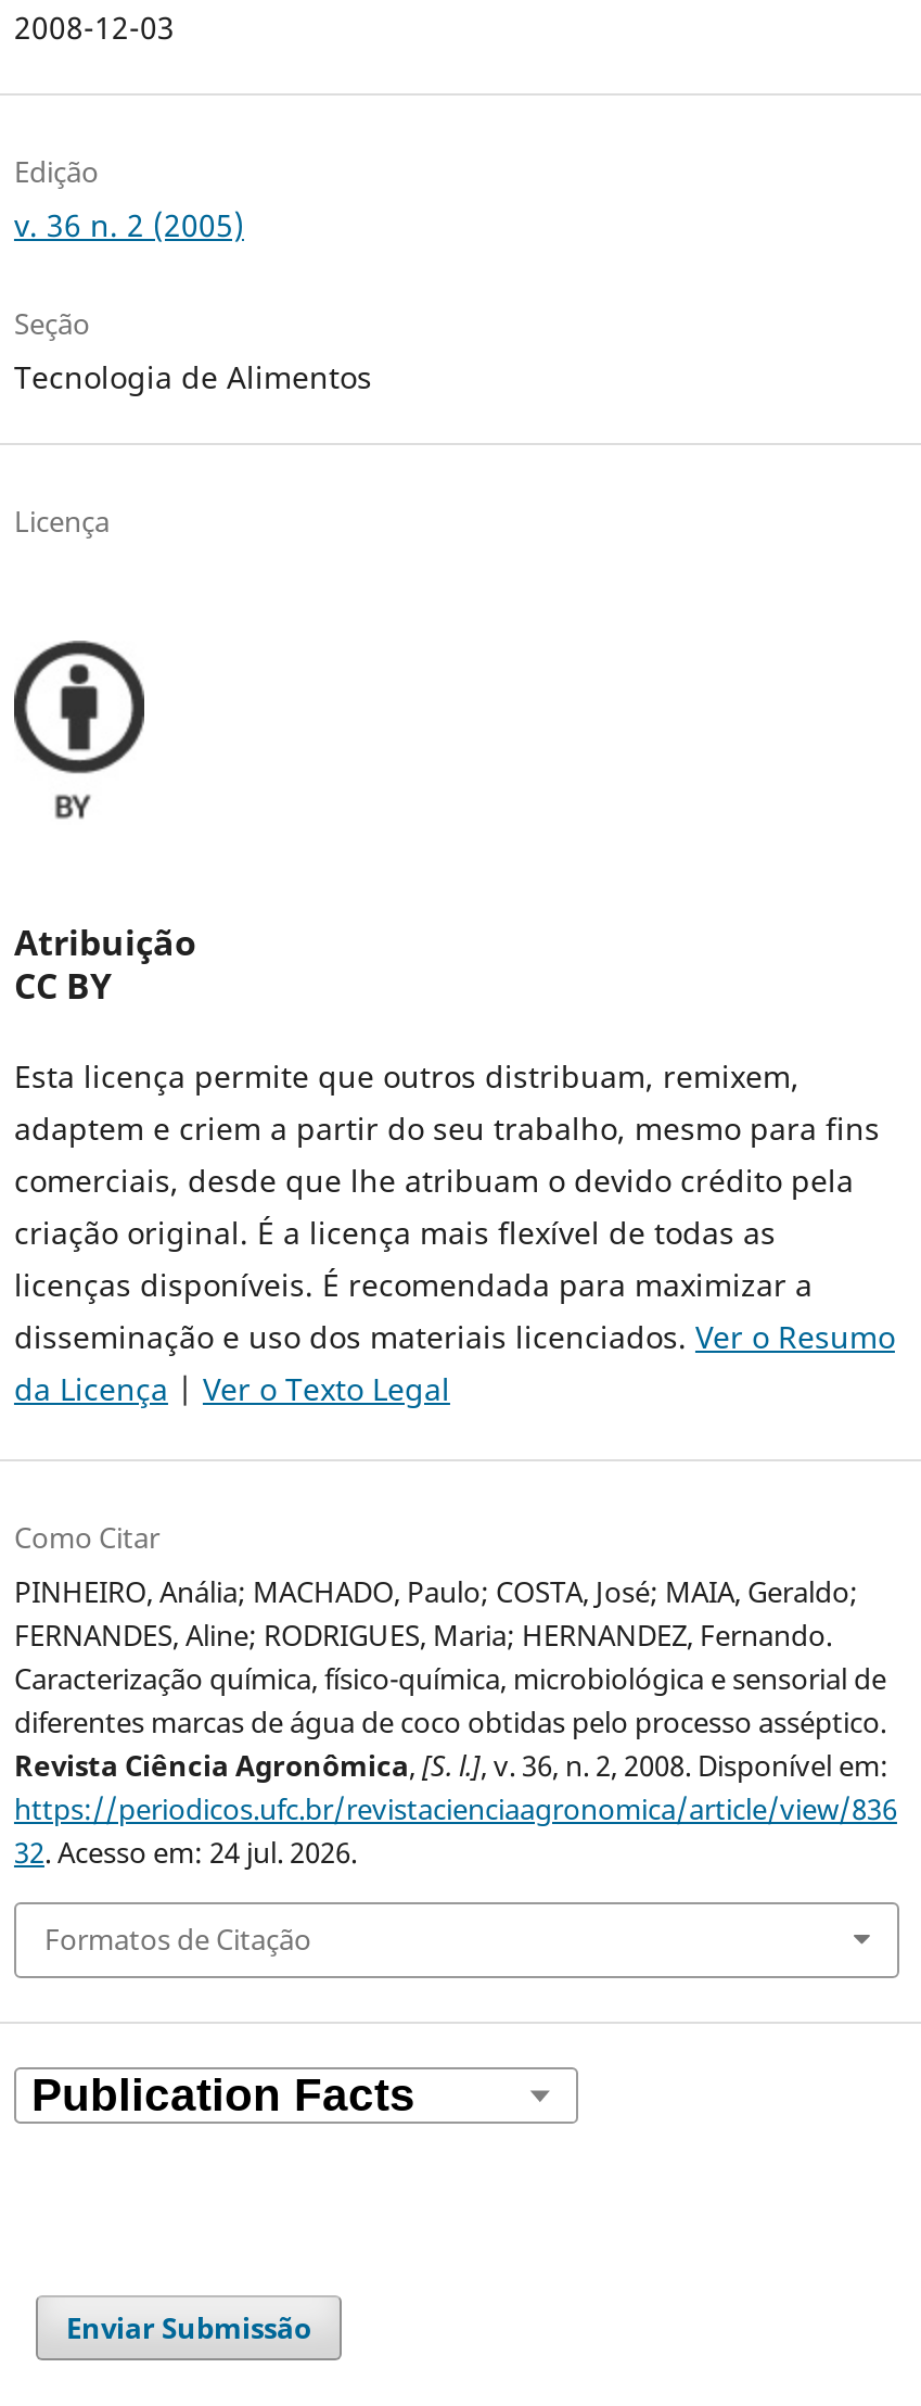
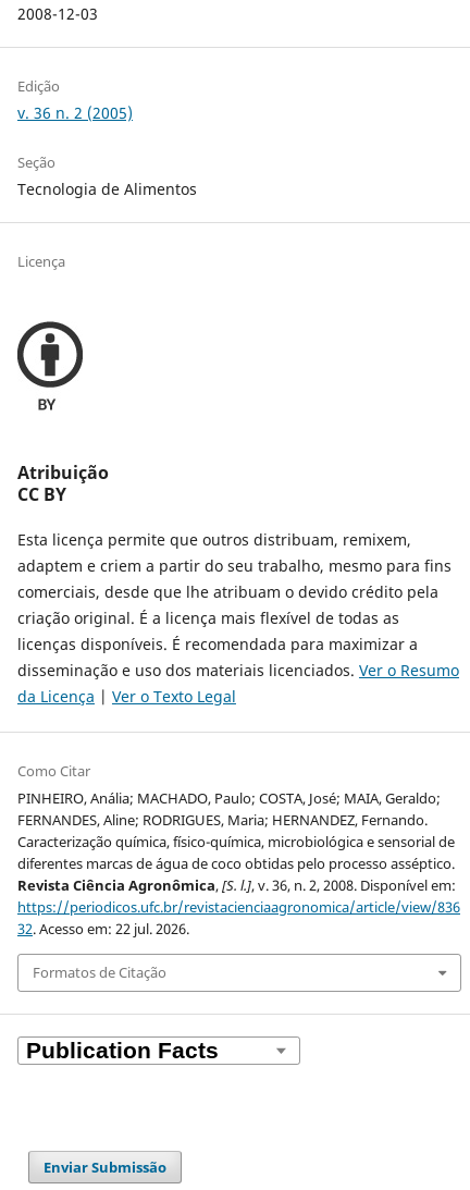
- 32. Acesso em: 24 jul. 2026.
+ 32. Acesso em: 22 jul. 2026.
